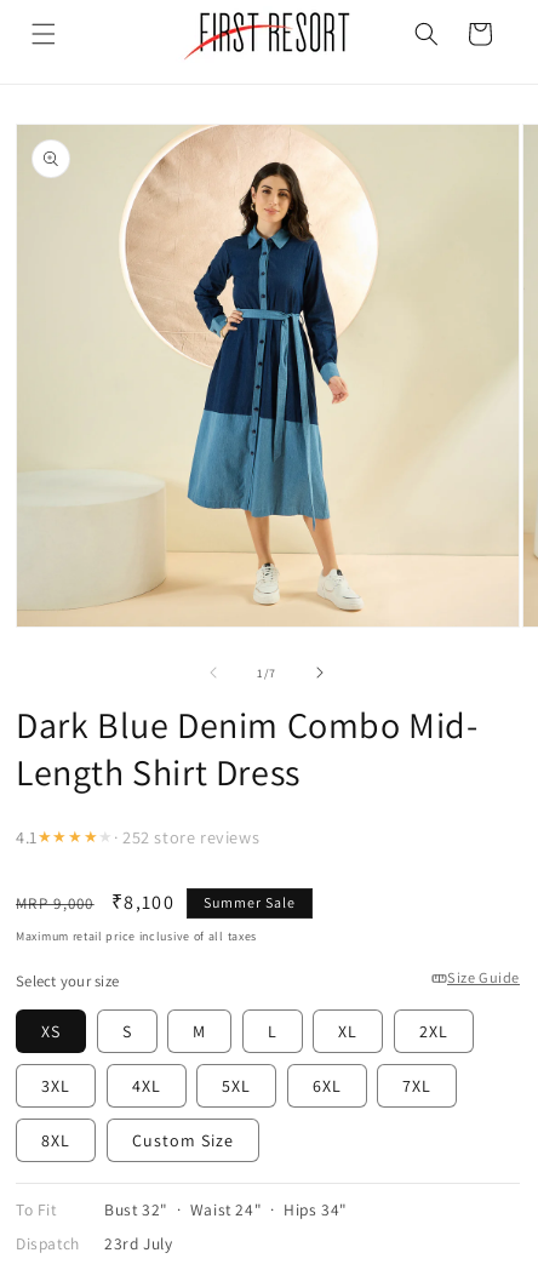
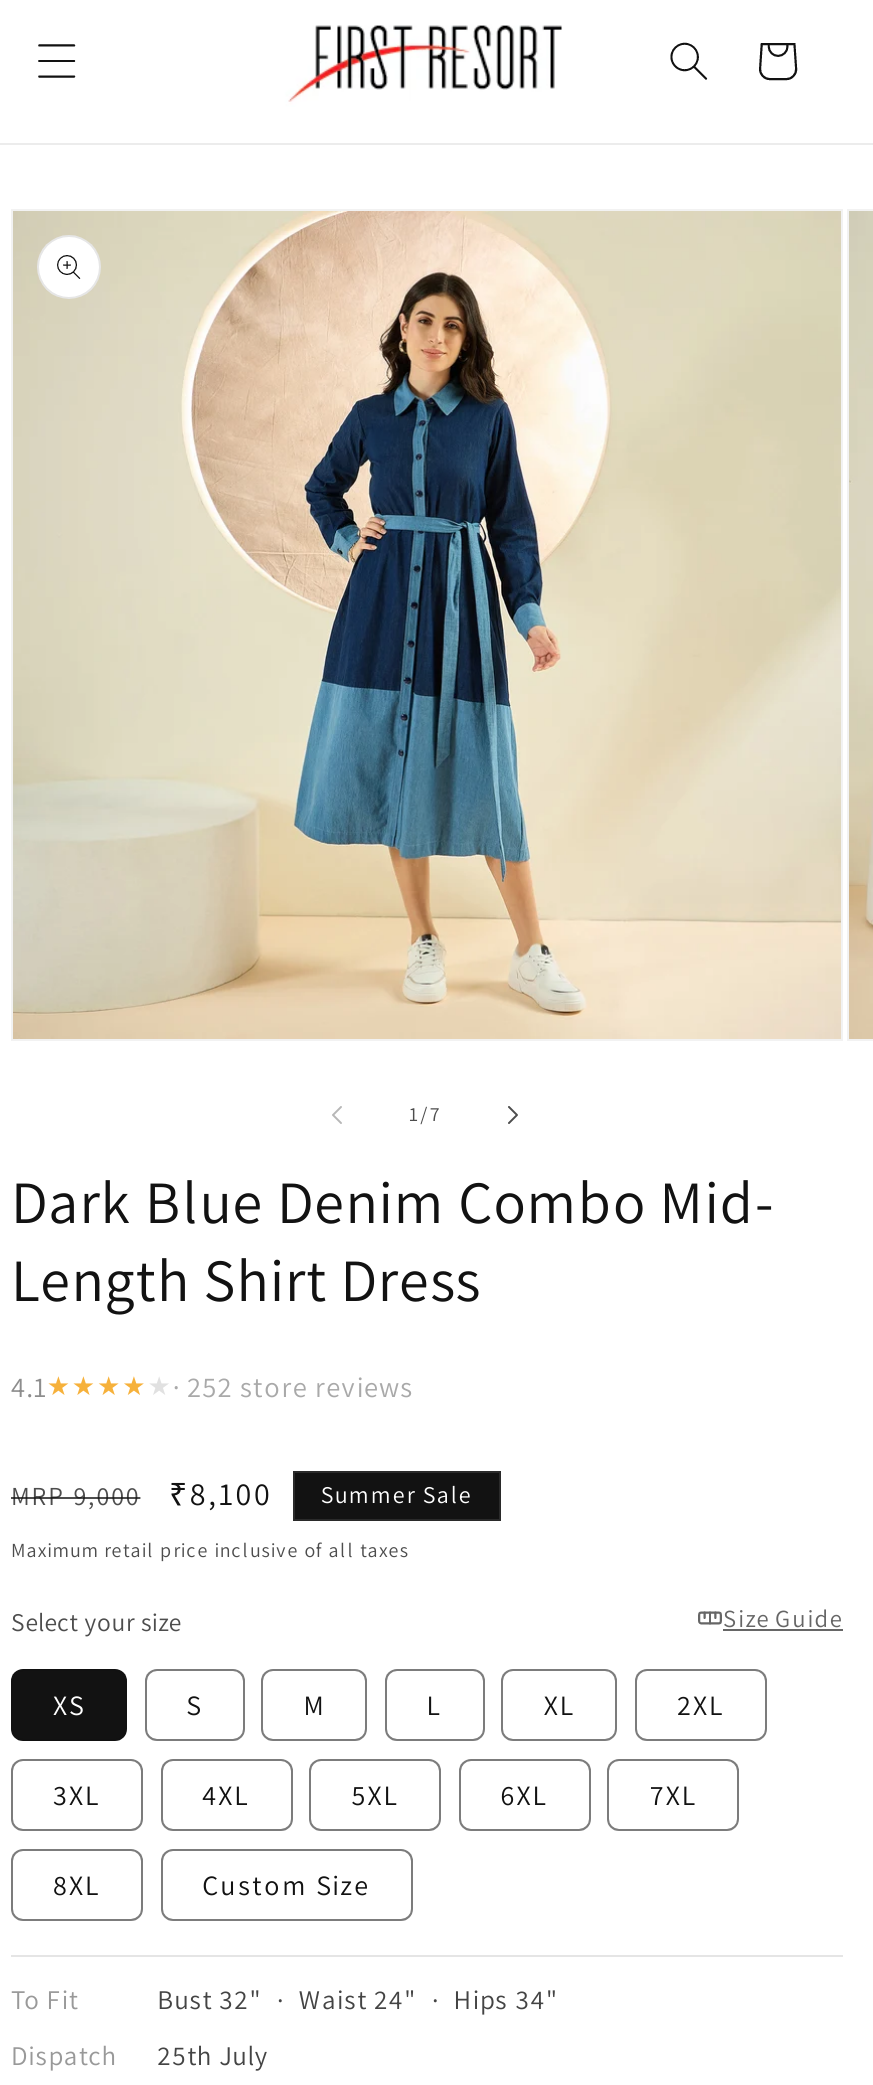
- Dispatch 23rd July
+ Dispatch 25th July
